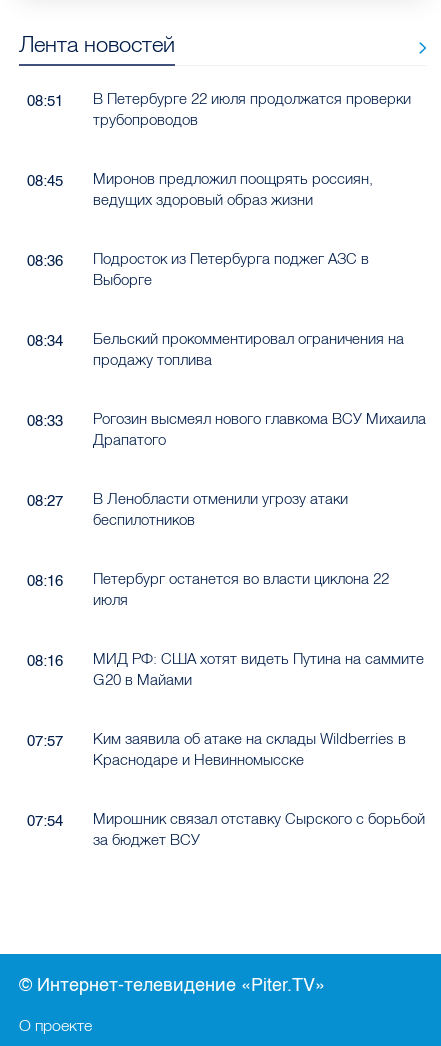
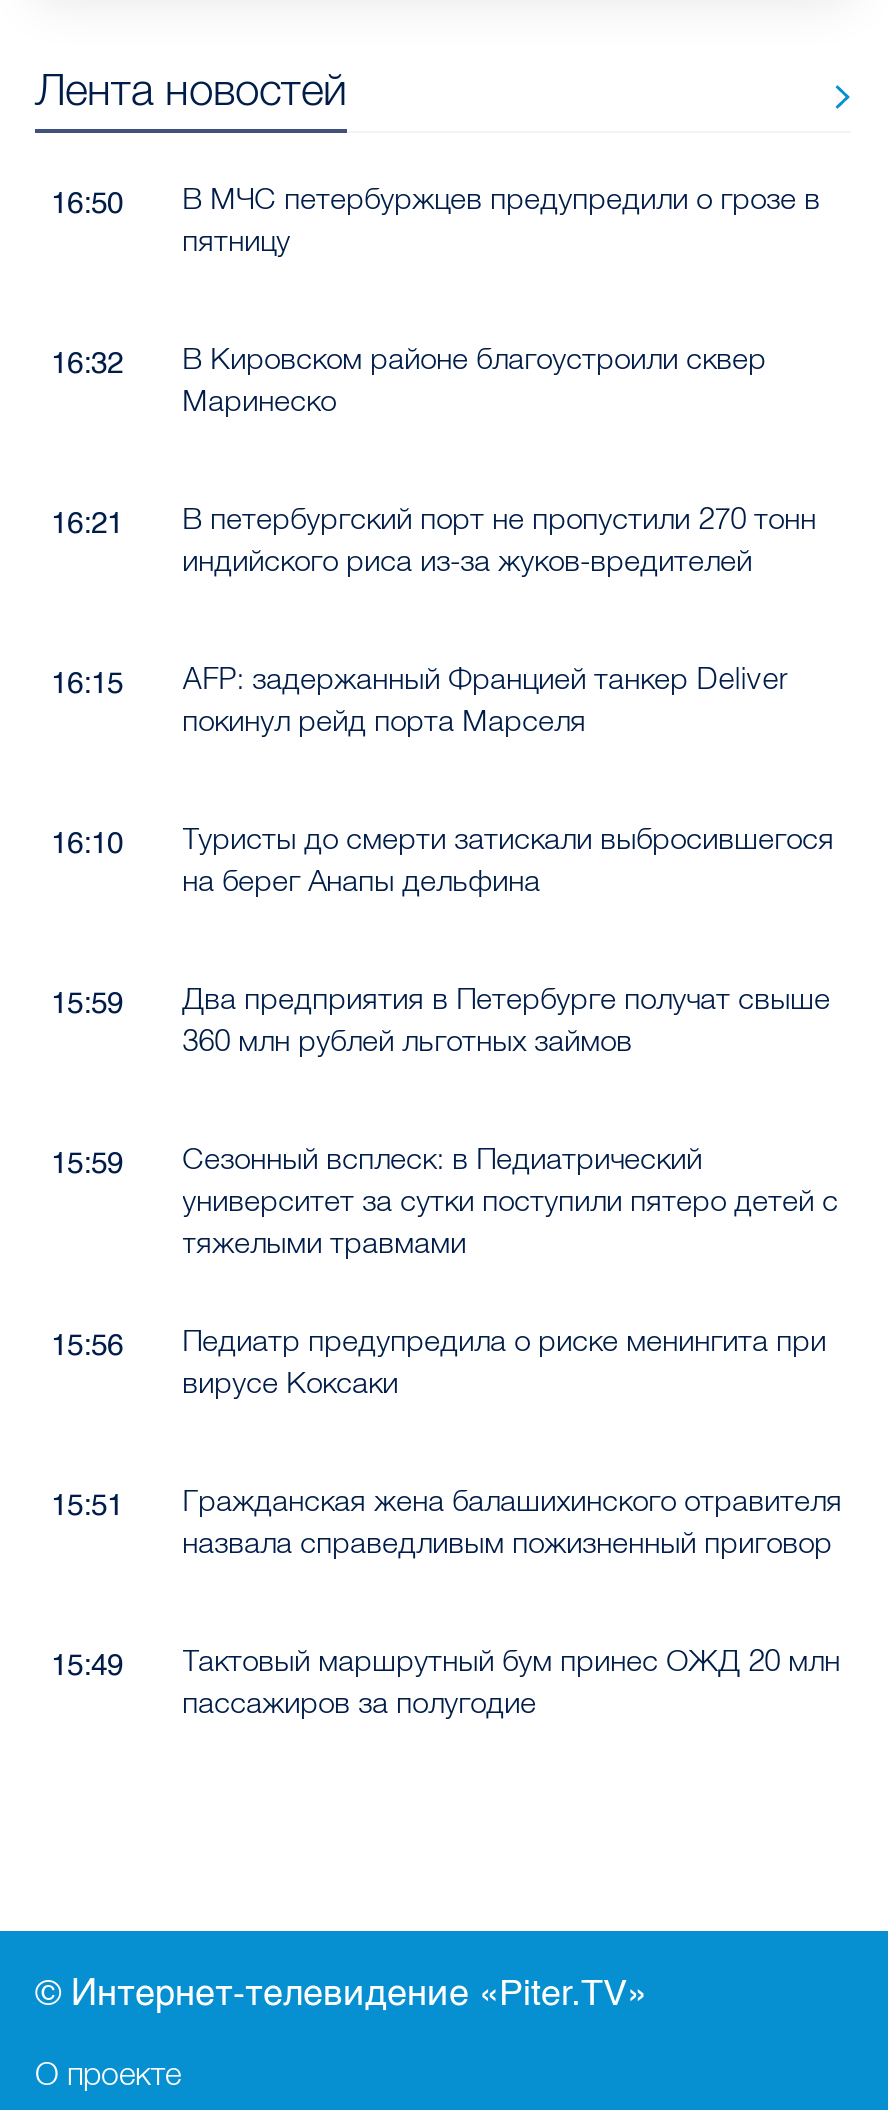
- 08:51
- В Петербурге 22 июля продолжатся проверки
- трубопроводов
+ 16:50
+ В МЧС петербуржцев предупредили о грозе в
+ пятницу

- 08:45
- Миронов предложил поощрять россиян,
- ведущих здоровый образ жизни
+ 16:32
+ В Кировском районе благоустроили сквер
+ Маринеско

- 08:36
- Подросток из Петербурга поджег АЗС в
- Выборге
+ 16:21
+ В петербургский порт не пропустили 270 тонн
+ индийского риса из-за жуков-вредителей

- 08:34
- Бельский прокомментировал ограничения на
- продажу топлива
+ 16:15
+ AFP: задержанный Францией танкер Deliver
+ покинул рейд порта Марселя

- 08:33
- Рогозин высмеял нового главкома ВСУ Михаила
- Драпатого
+ 16:10
+ Туристы до смерти затискали выбросившегося
+ на берег Анапы дельфина

- 08:27
- В Ленобласти отменили угрозу атаки
- беспилотников
+ 15:59
+ Два предприятия в Петербурге получат свыше
+ 360 млн рублей льготных займов

- 08:16
- Петербург останется во власти циклона 22
- июля
+ 15:59
+ Сезонный всплеск: в Педиатрический
+ университет за сутки поступили пятеро детей с
+ тяжелыми травмами

- 08:16
- МИД РФ: США хотят видеть Путина на саммите
- G20 в Майами
+ 15:56
+ Педиатр предупредила о риске менингита при
+ вирусе Коксаки

- 07:57
- Ким заявила об атаке на склады Wildberries в
- Краснодаре и Невинномысске
+ 15:51
+ Гражданская жена балашихинского отравителя
+ назвала справедливым пожизненный приговор

- 07:54
- Мирошник связал отставку Сырского с борьбой
- за бюджет ВСУ
+ 15:49
+ Тактовый маршрутный бум принес ОЖД 20 млн
+ пассажиров за полугодие
